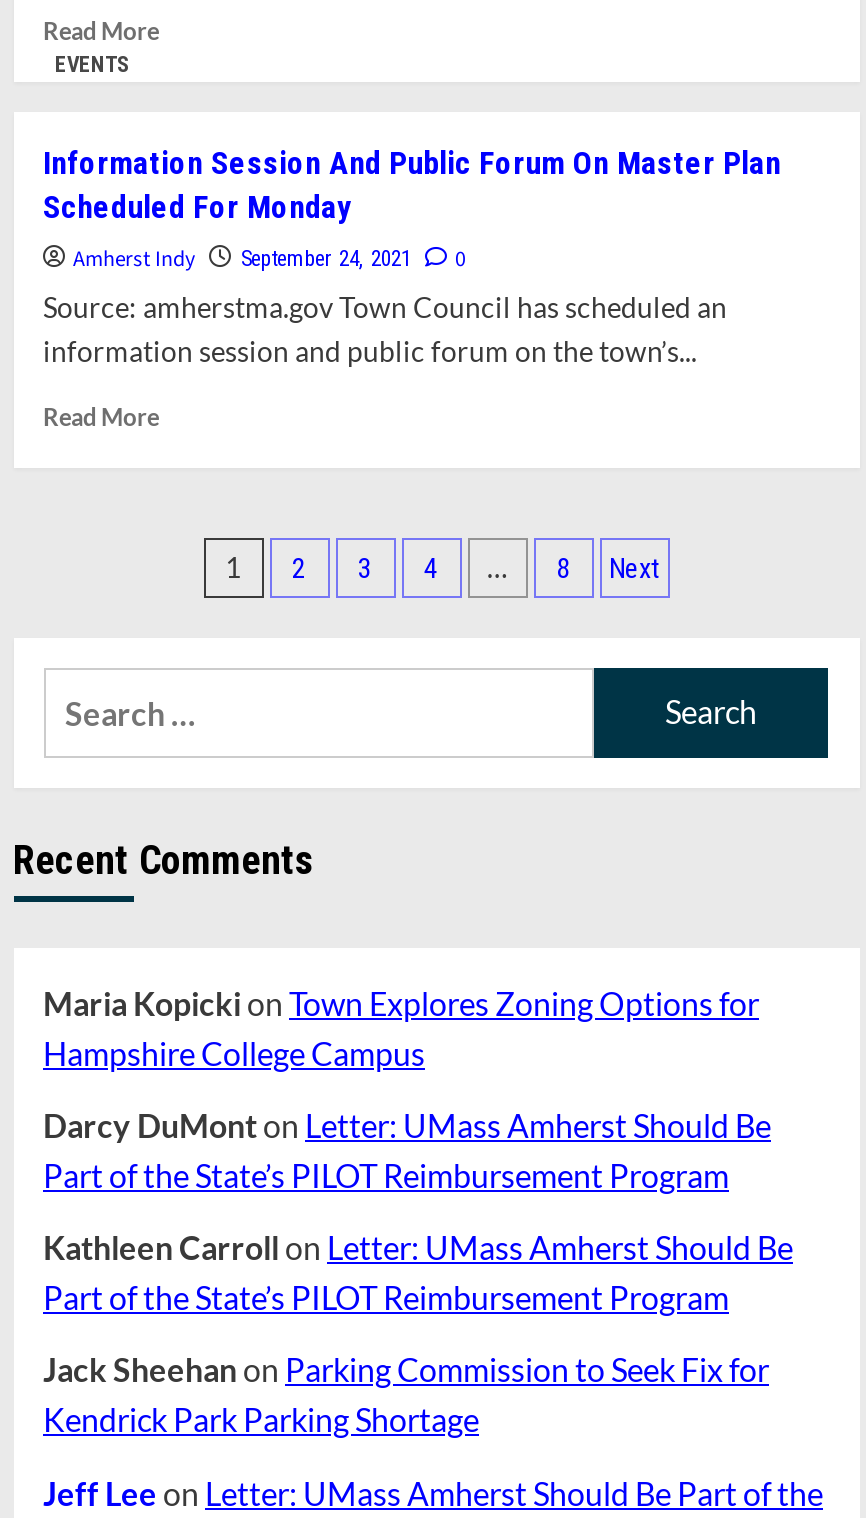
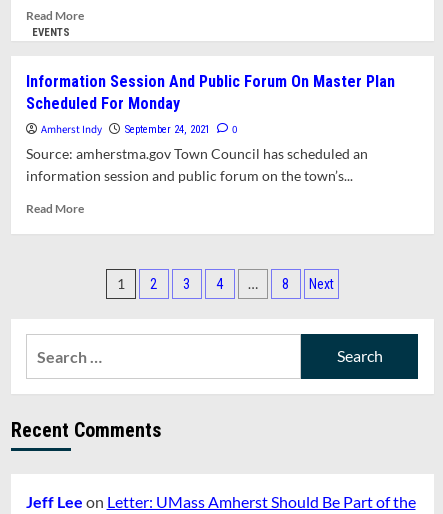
- Maria Kopicki on Town Explores Zoning Options for
- Hampshire College Campus
- Darcy DuMont on Letter: UMass Amherst Should Be
- Part of the State’s PILOT Reimbursement Program
- Kathleen Carroll on Letter: UMass Amherst Should Be
- Part of the State’s PILOT Reimbursement Program
- Jack Sheehan on Parking Commission to Seek Fix for
- Kendrick Park Parking Shortage
